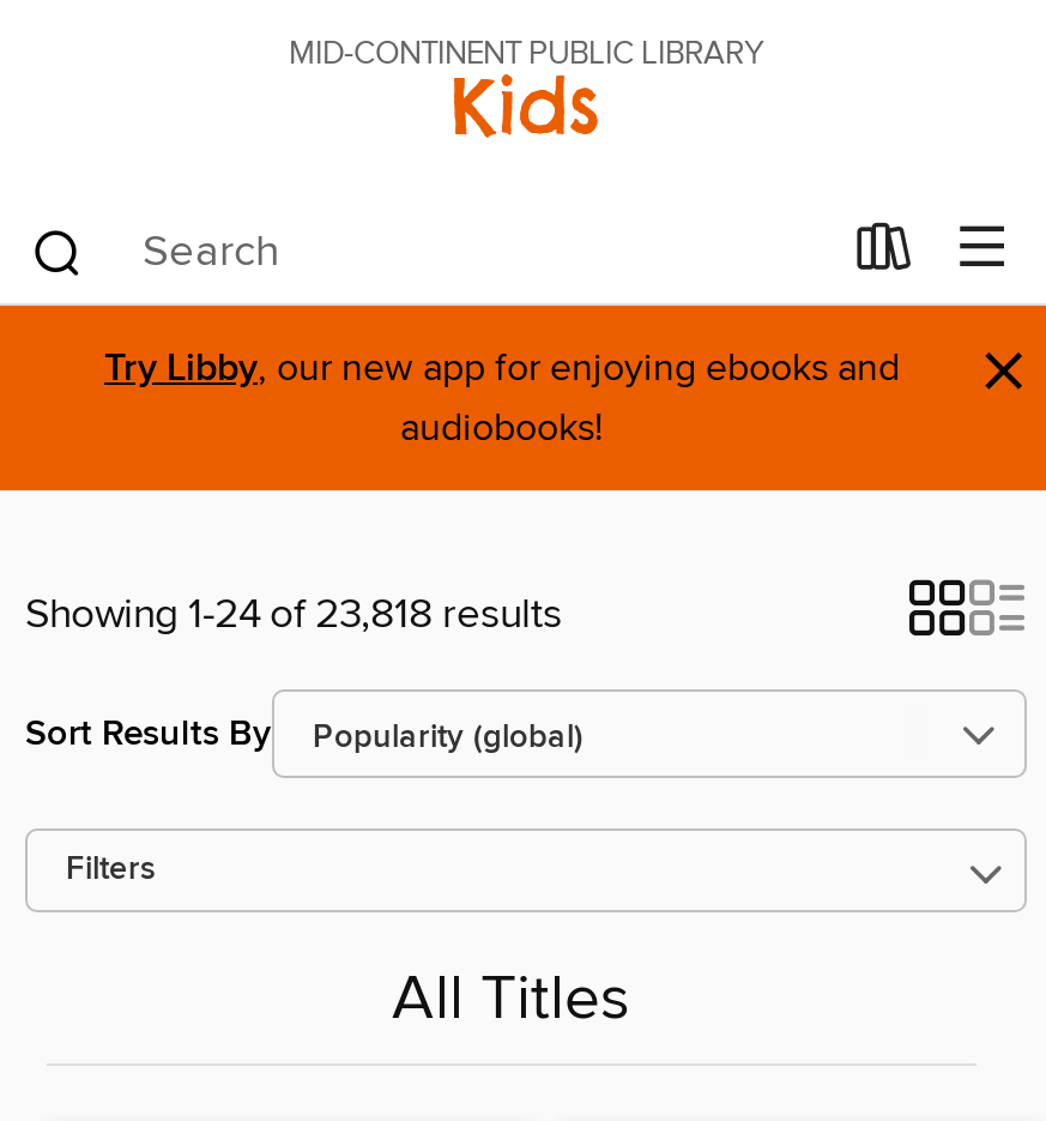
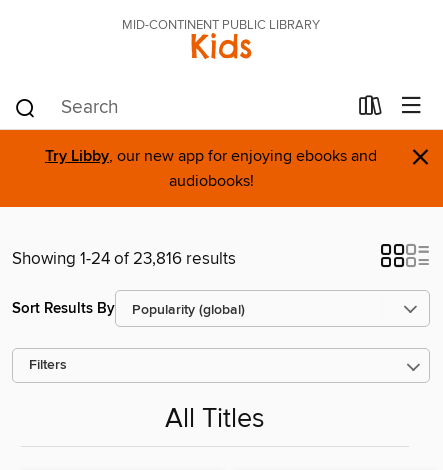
- Showing 1-24 of 23,818 results
+ Showing 1-24 of 23,816 results
